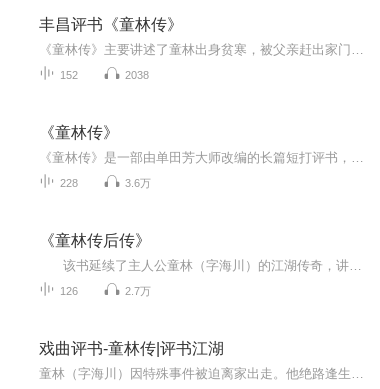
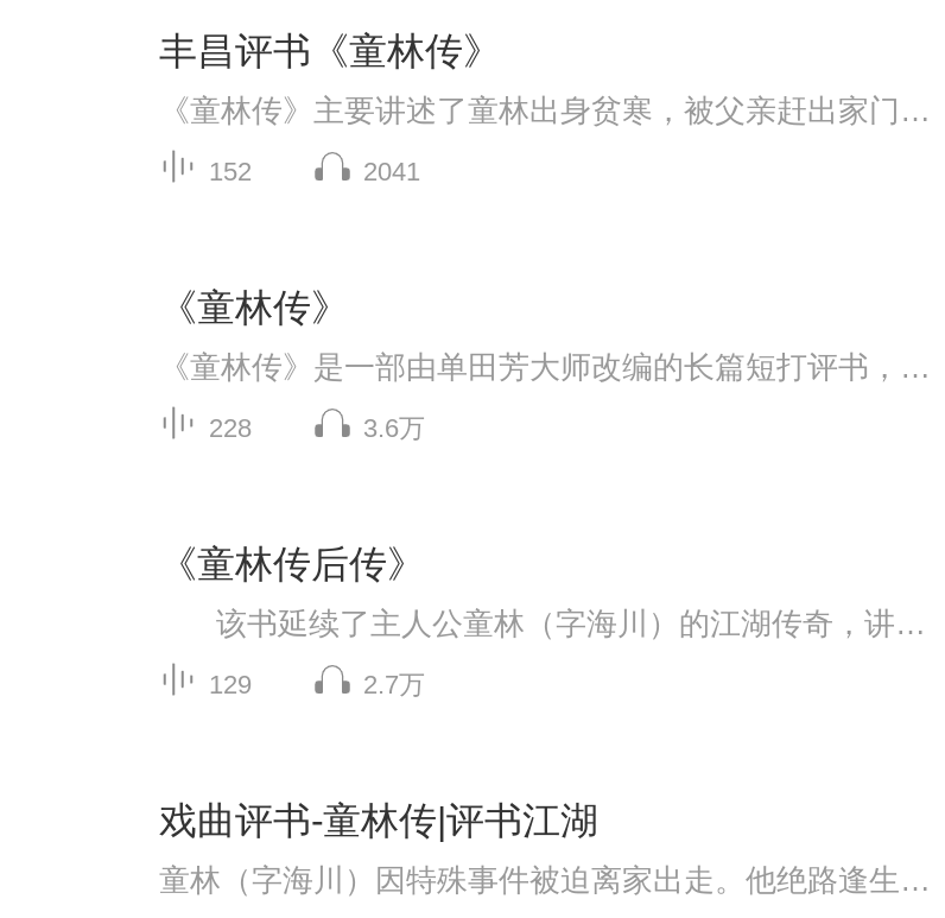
- 2038
+ 2041

- 126
+ 129
